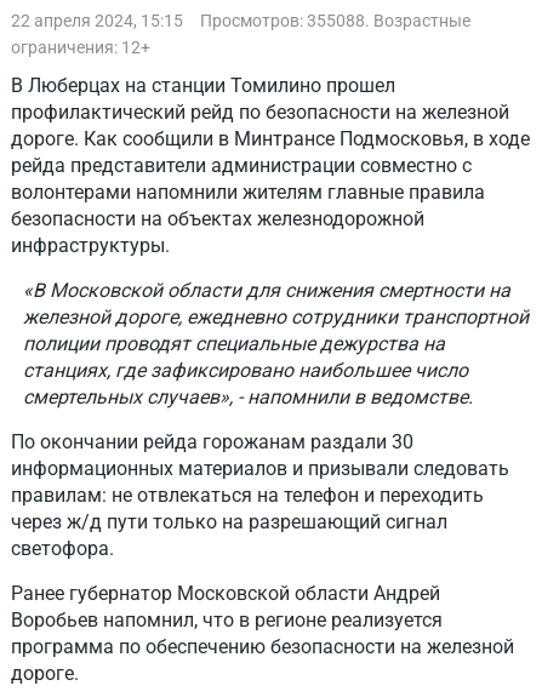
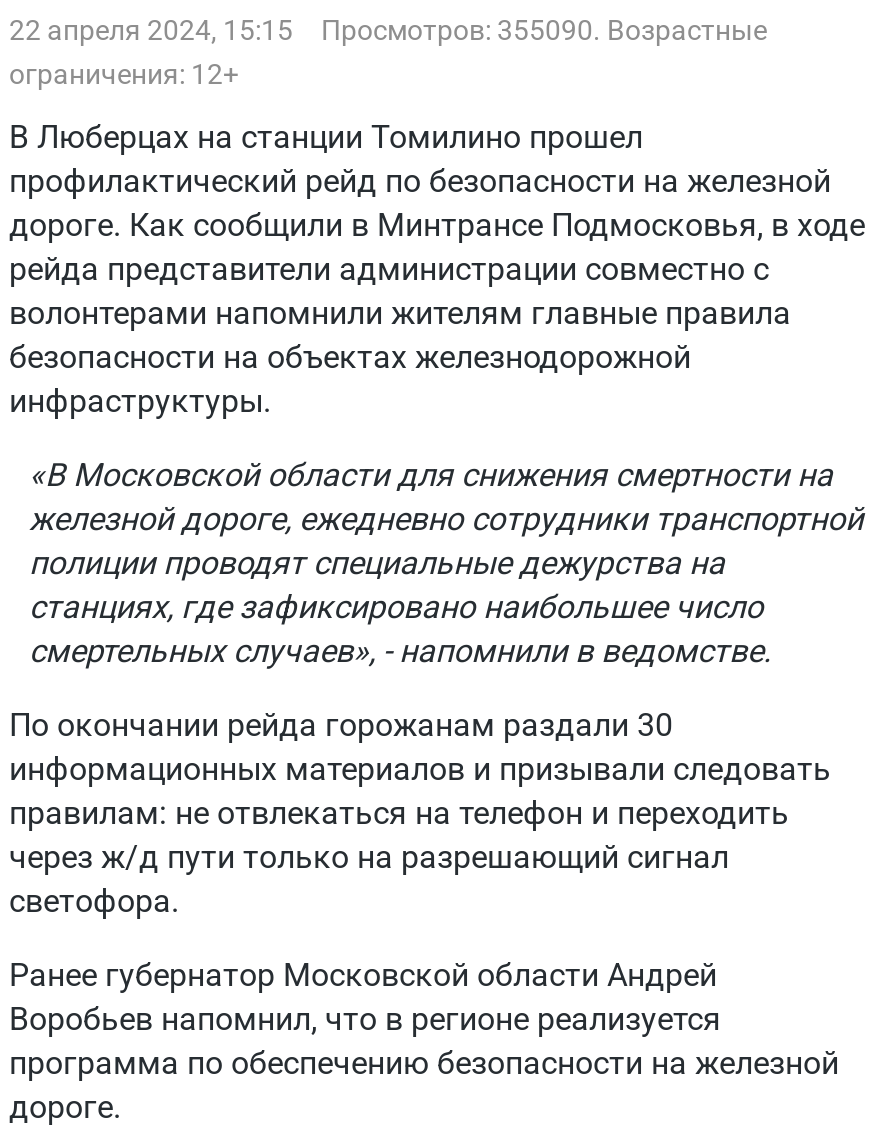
- Просмотров: 355088. Возрастные
+ Просмотров: 355090. Возрастные
